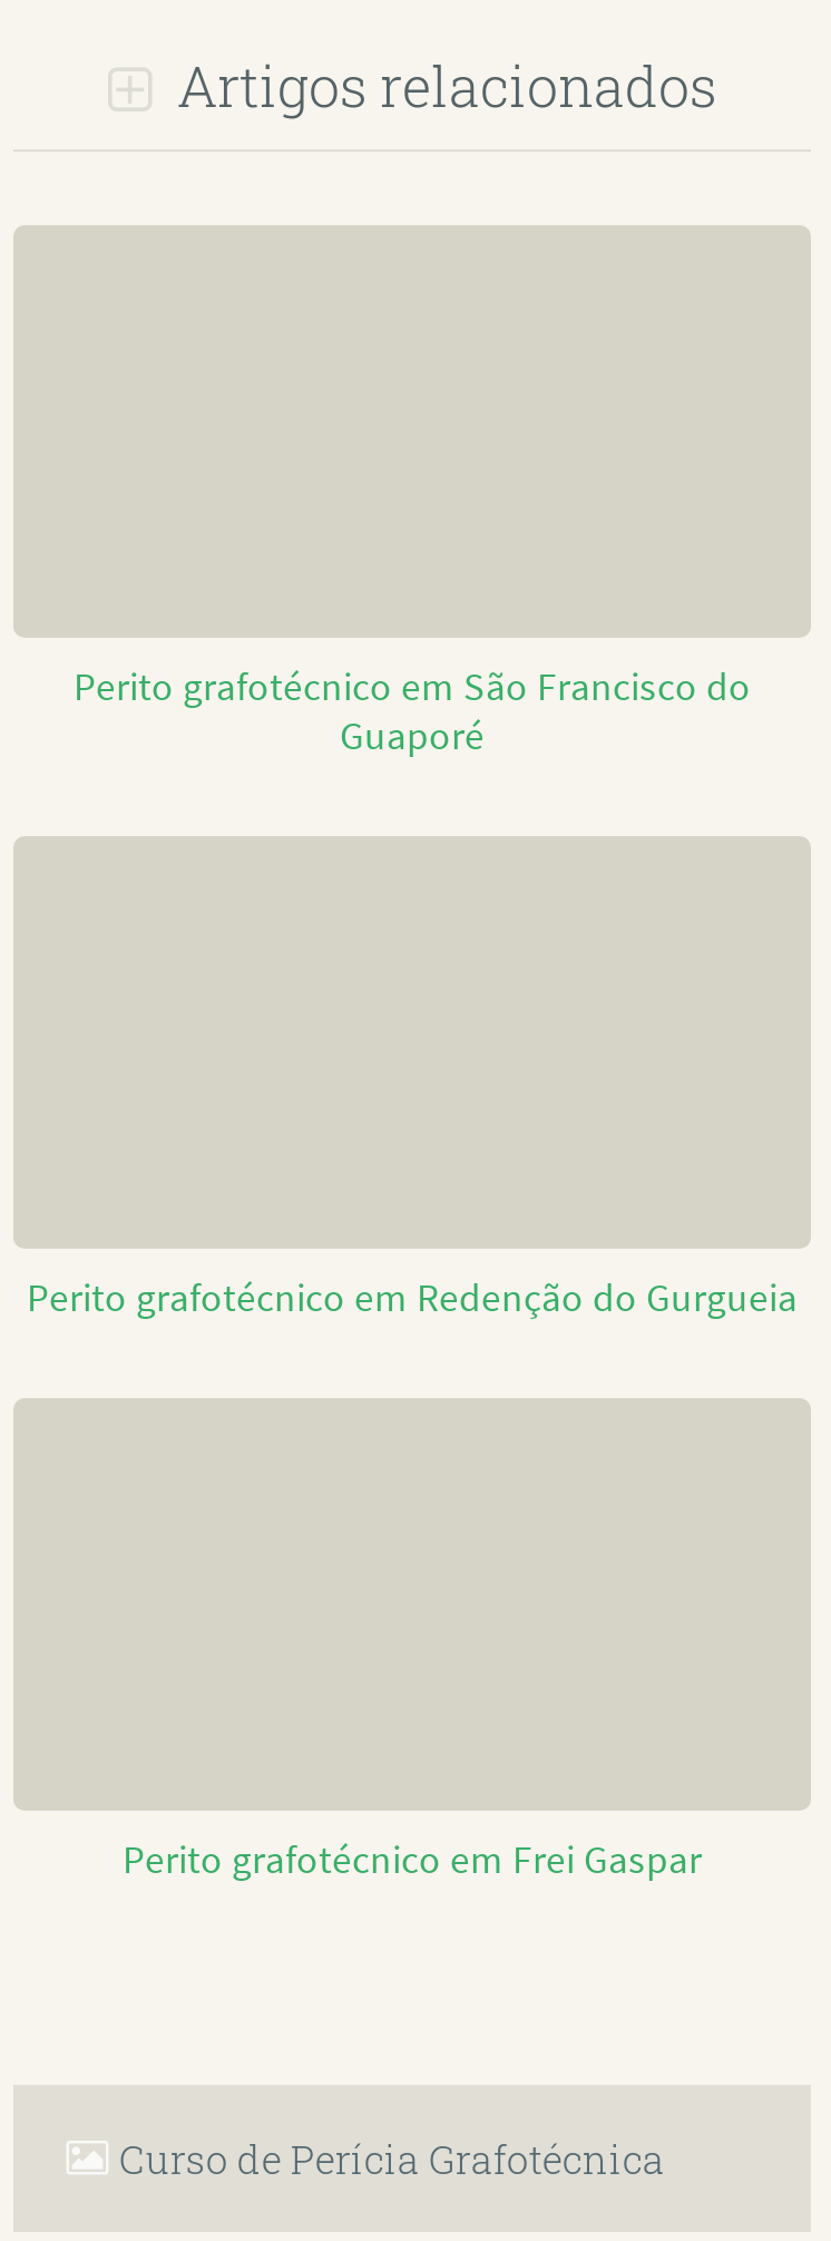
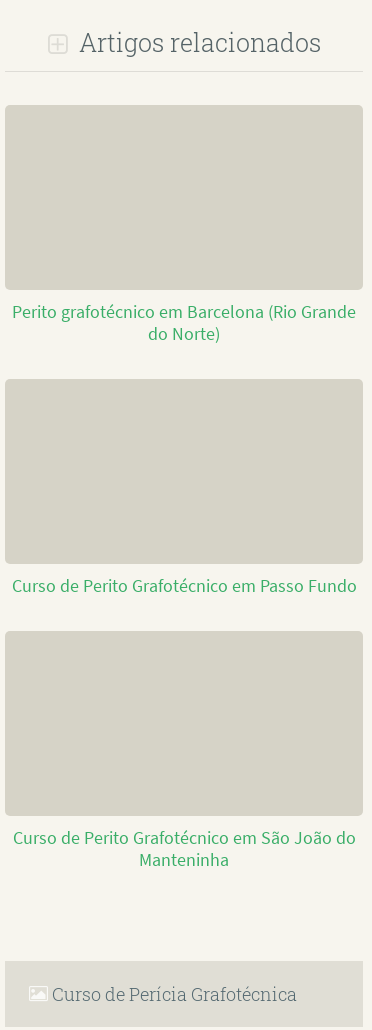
- Perito grafotécnico em São Francisco do
- Guaporé
+ Perito grafotécnico em Barcelona (Rio Grande
+ do Norte)

- Perito grafotécnico em Redenção do Gurgueia
+ Curso de Perito Grafotécnico em Passo Fundo

- Perito grafotécnico em Frei Gaspar
+ Curso de Perito Grafotécnico em São João do
+ Manteninha
